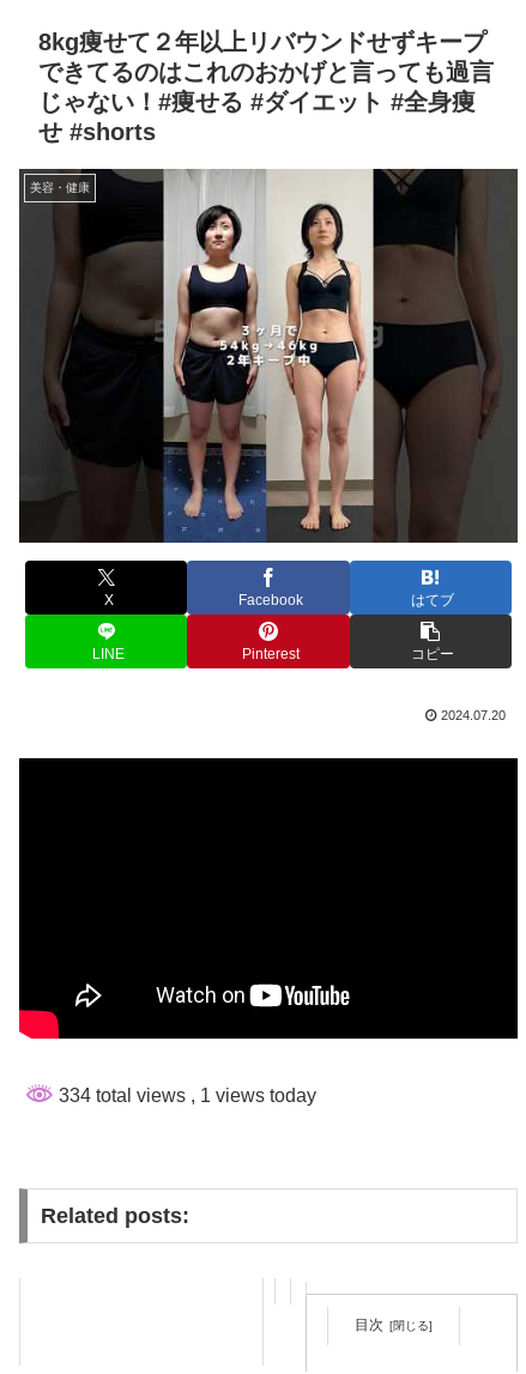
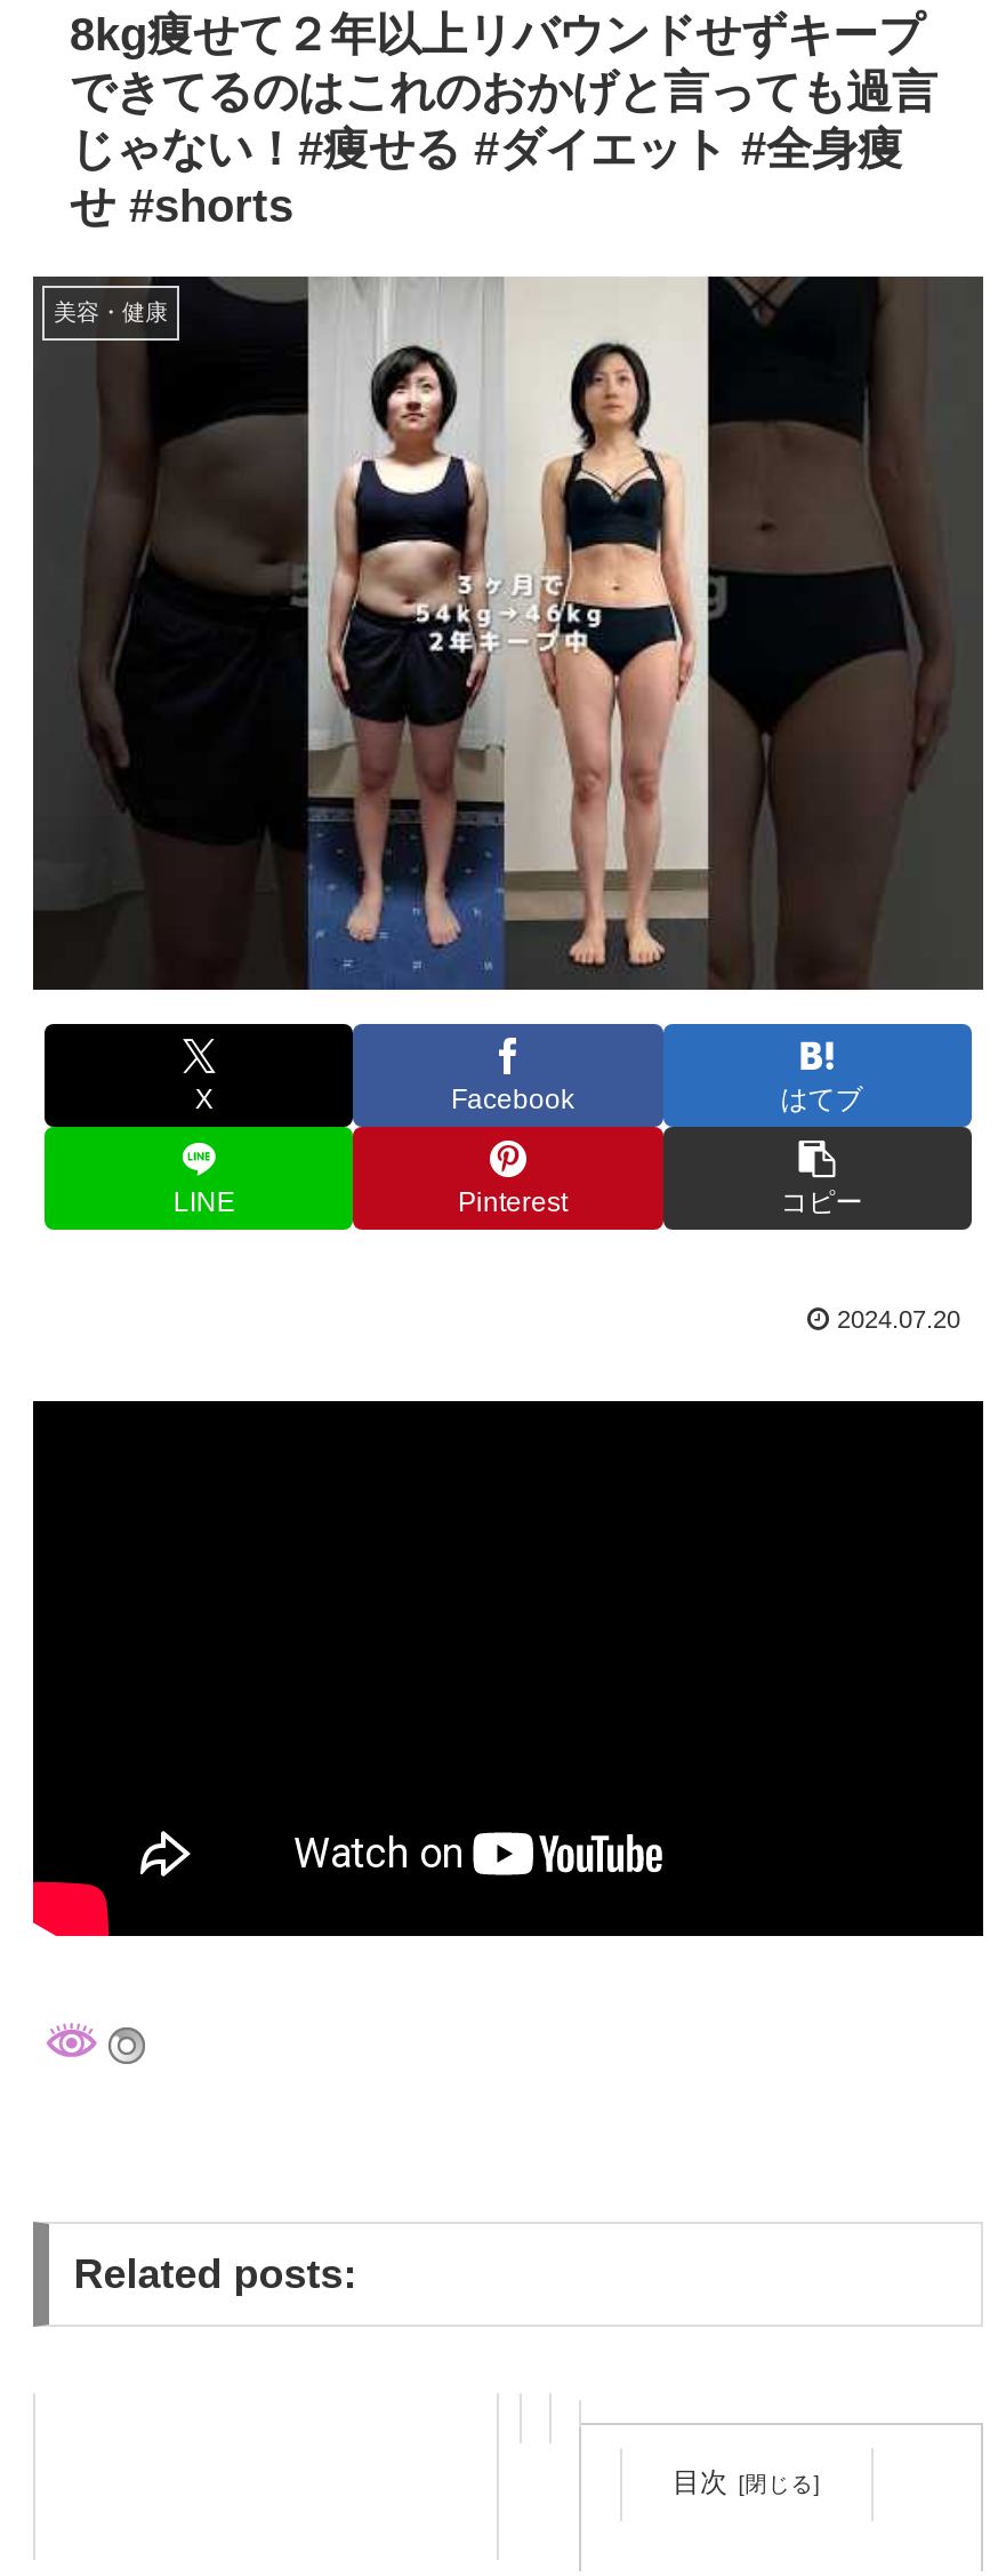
- 334 total views, 1 views today
